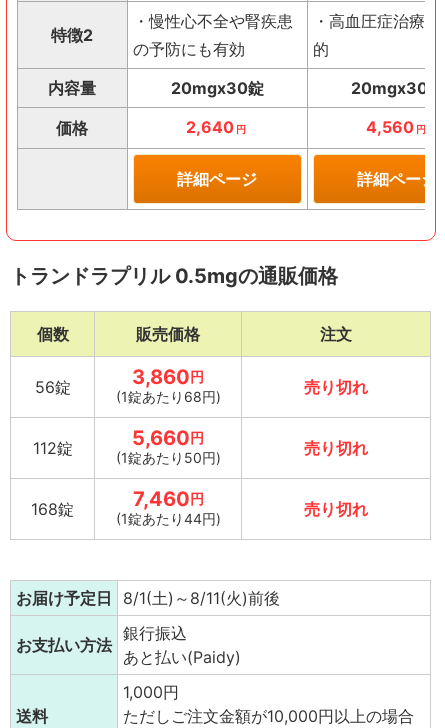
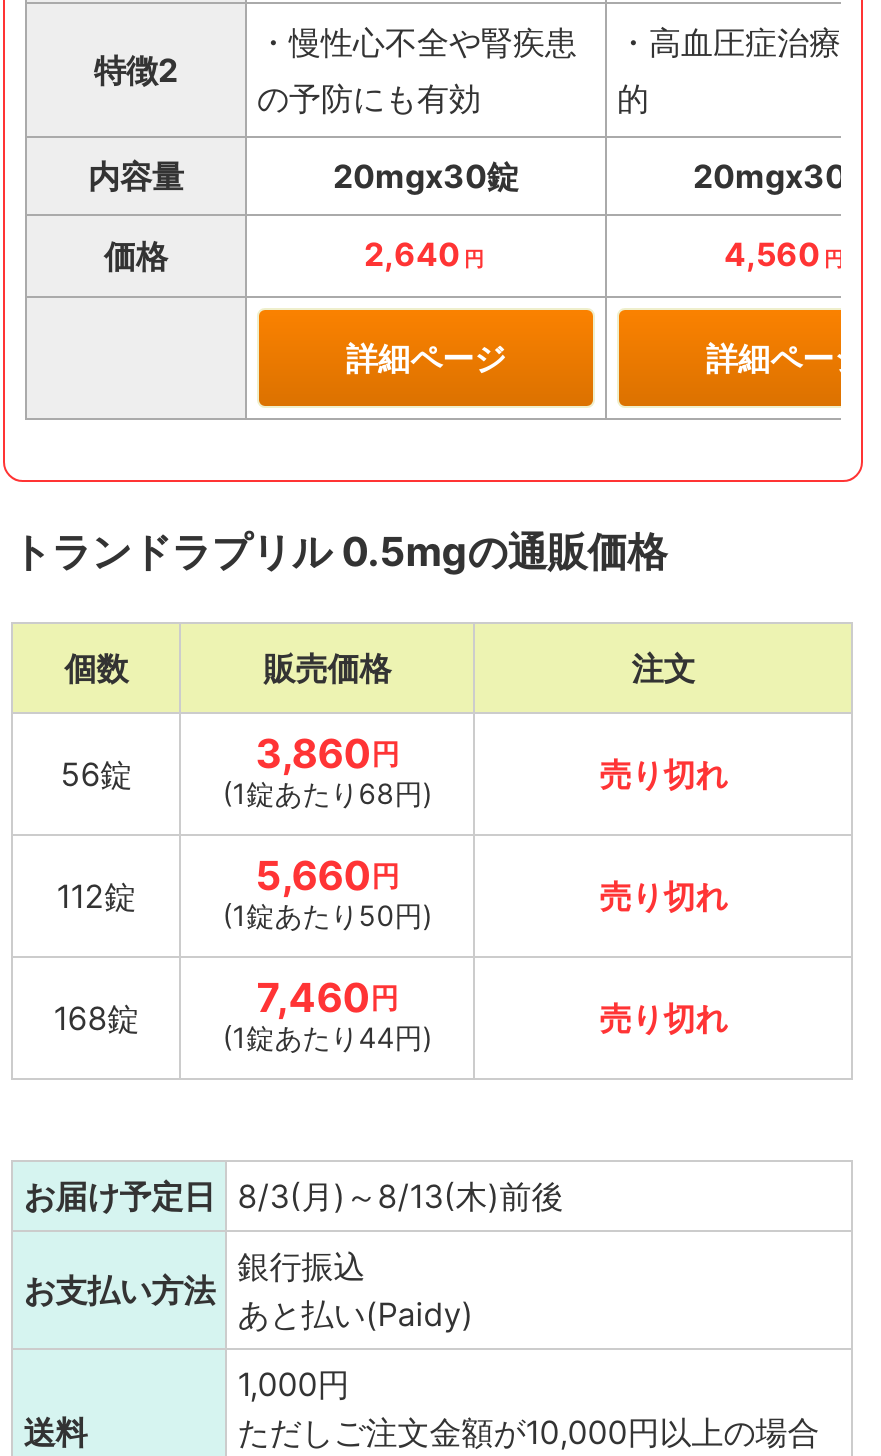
- お届け予定日 8/1(土)～8/11(火)前後
+ お届け予定日 8/3(月)～8/13(木)前後
